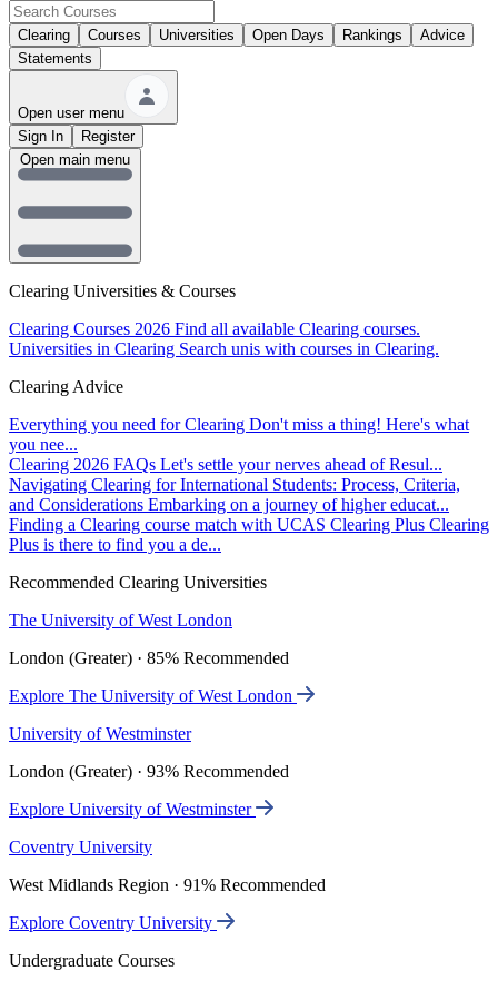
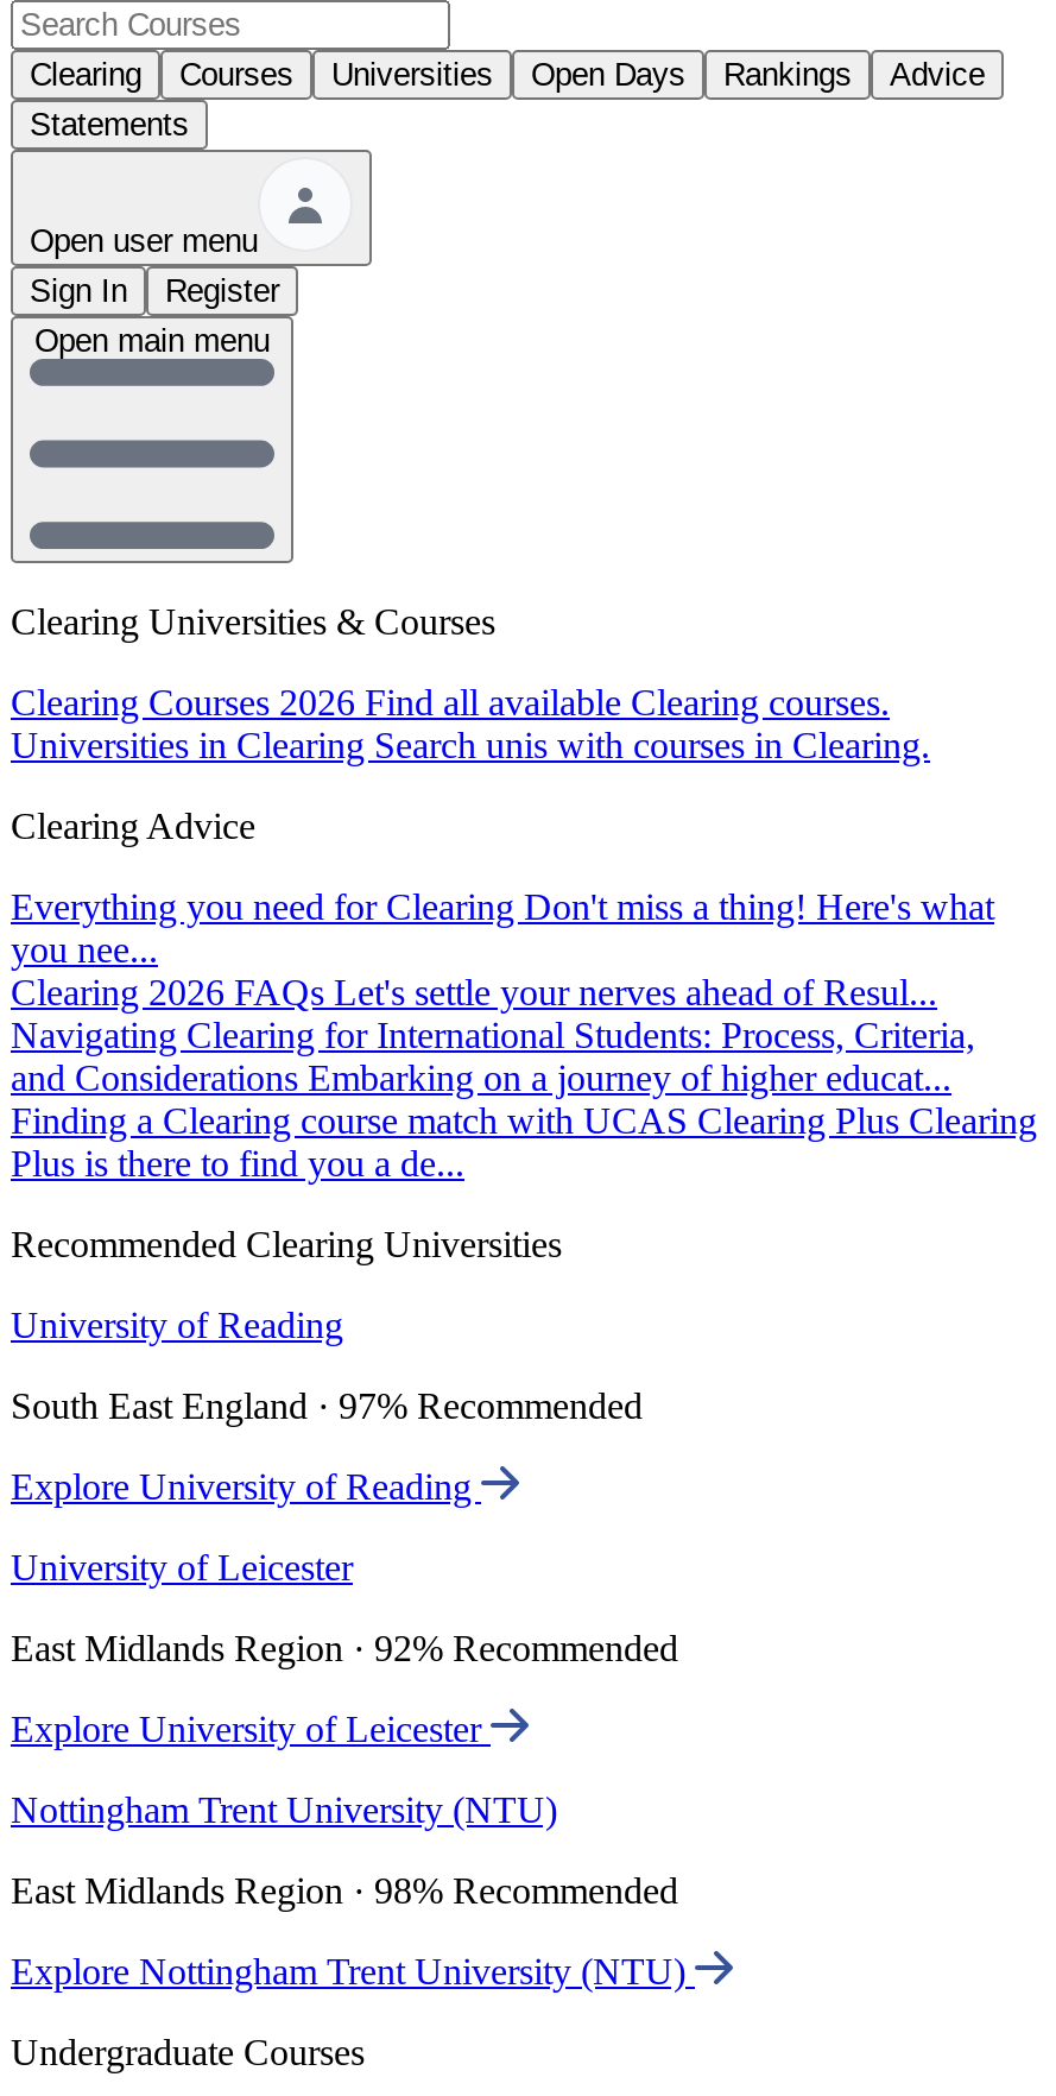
- The University of West London
+ University of Reading

- London (Greater) · 85% Recommended
+ South East England · 97% Recommended

- Explore The University of West London
+ Explore University of Reading

- University of Westminster
+ University of Leicester

- London (Greater) · 93% Recommended
+ East Midlands Region · 92% Recommended

- Explore University of Westminster
+ Explore University of Leicester

- Coventry University
+ Nottingham Trent University (NTU)

- West Midlands Region · 91% Recommended
+ East Midlands Region · 98% Recommended

- Explore Coventry University
+ Explore Nottingham Trent University (NTU)
